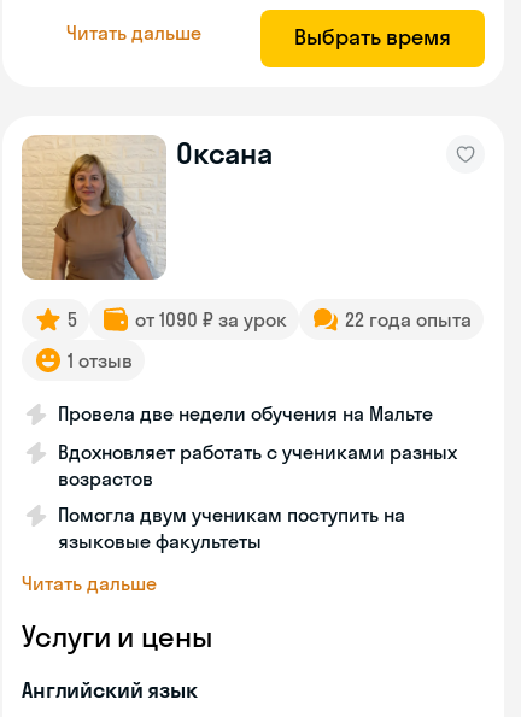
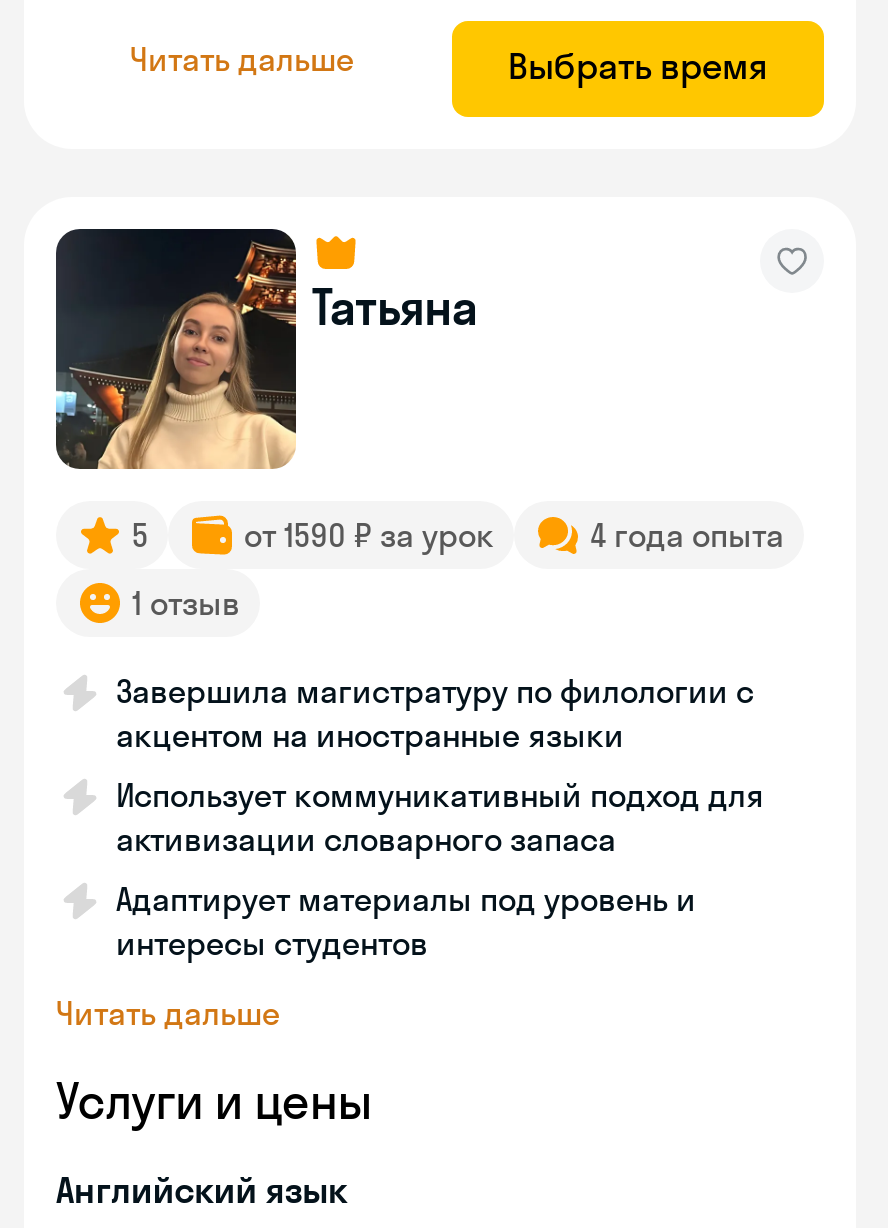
- [image]
- Оксана
+ [image]
+ Татьяна

- от 1090 ₽ за урок
+ от 1590 ₽ за урок

- 22 года опыта
+ 4 года опыта

- Провела две недели обучения на Мальте
+ Завершила магистратуру по филологии с
+ акцентом на иностранные языки

- Вдохновляет работать с учениками разных
- возрастов
+ Использует коммуникативный подход для
+ активизации словарного запаса

- Помогла двум ученикам поступить на
- языковые факультеты
+ Адаптирует материалы под уровень и
+ интересы студентов
